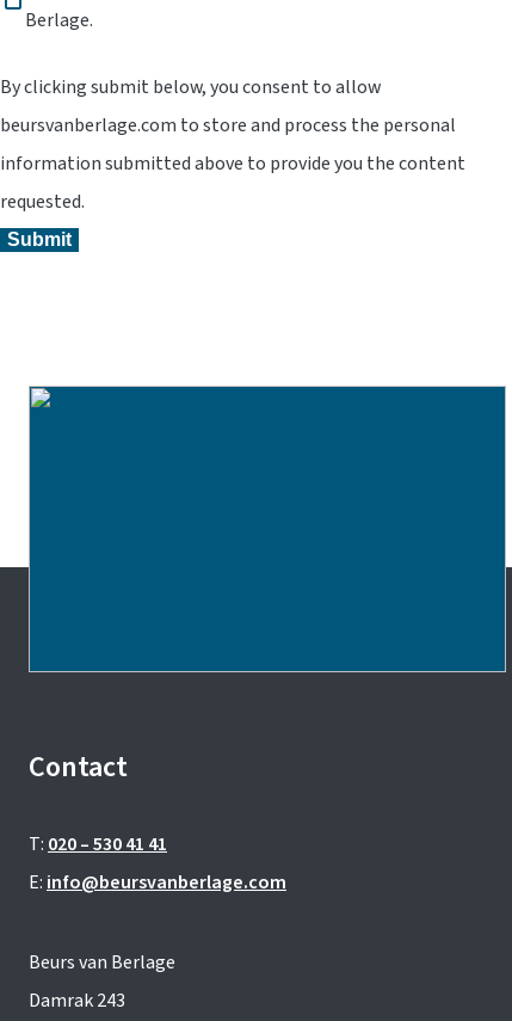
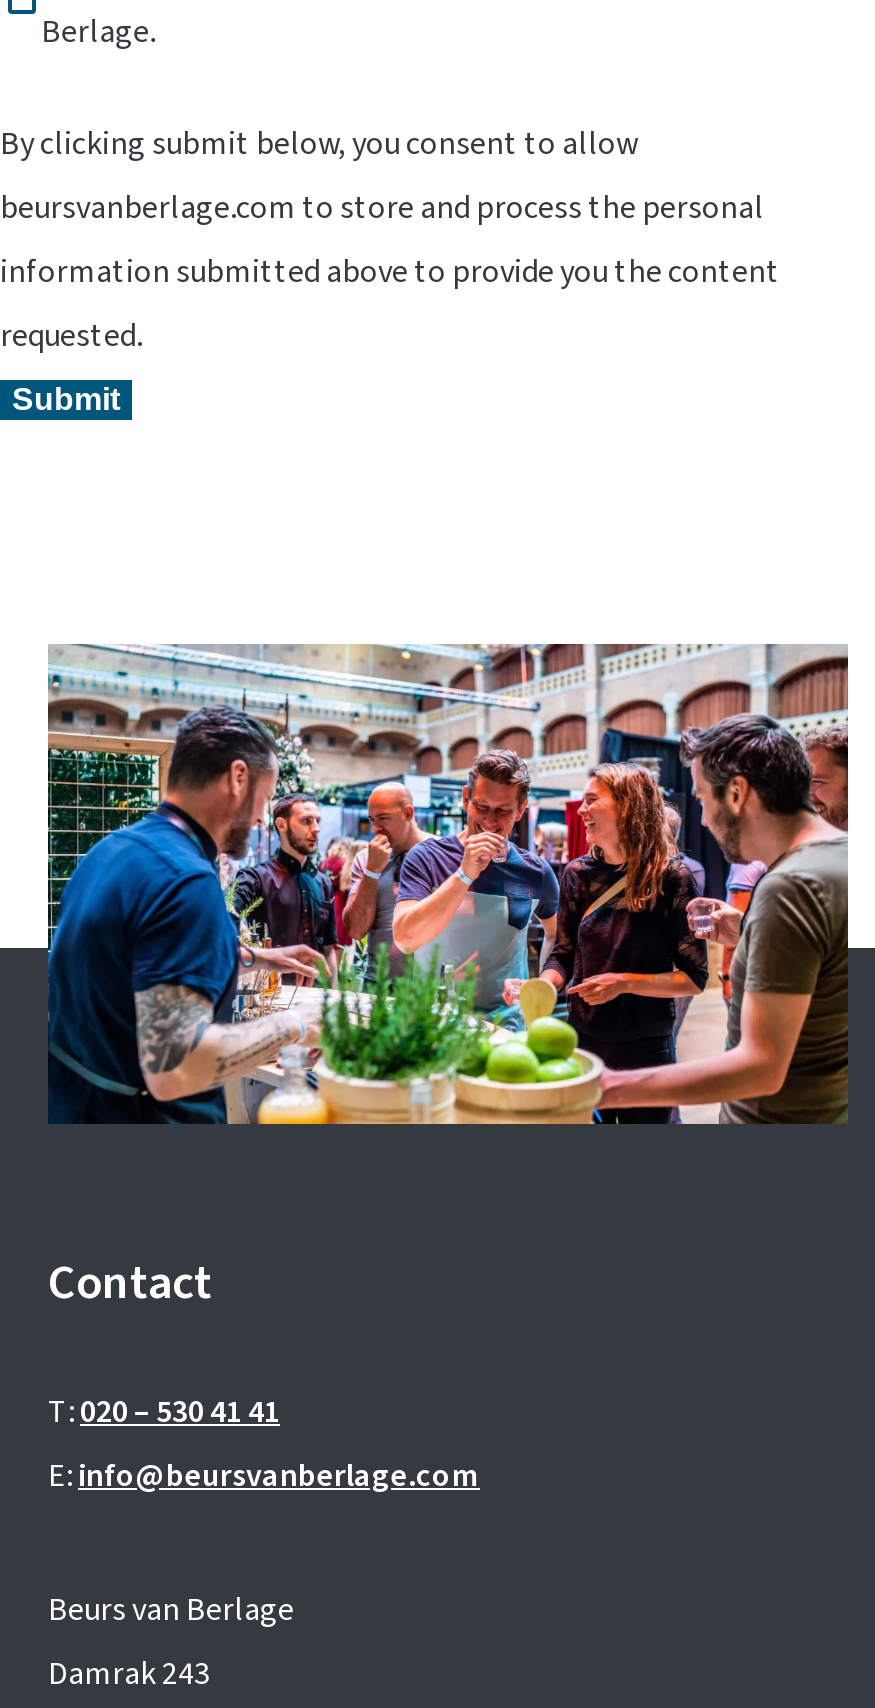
+ [image]
